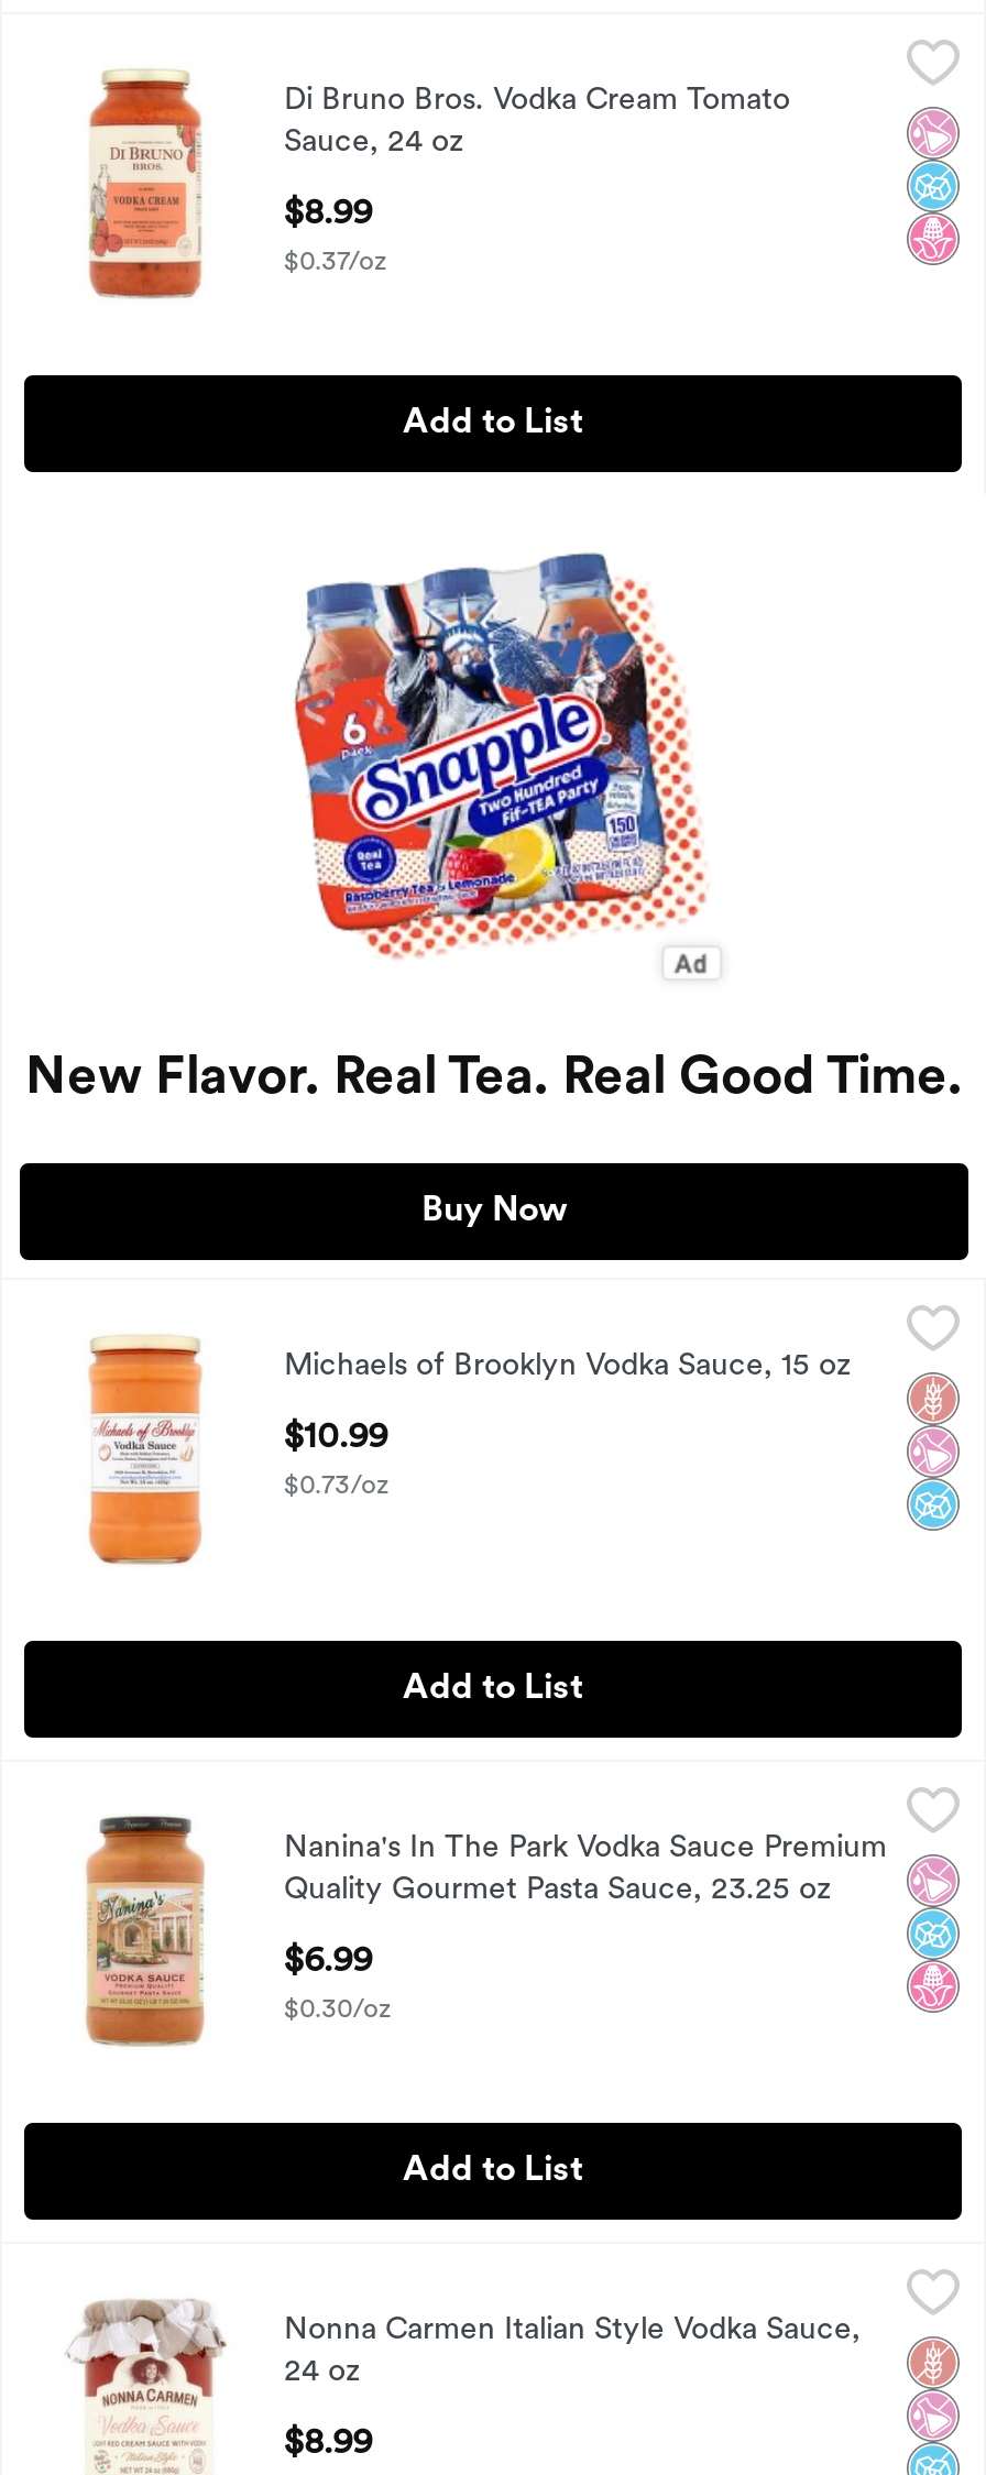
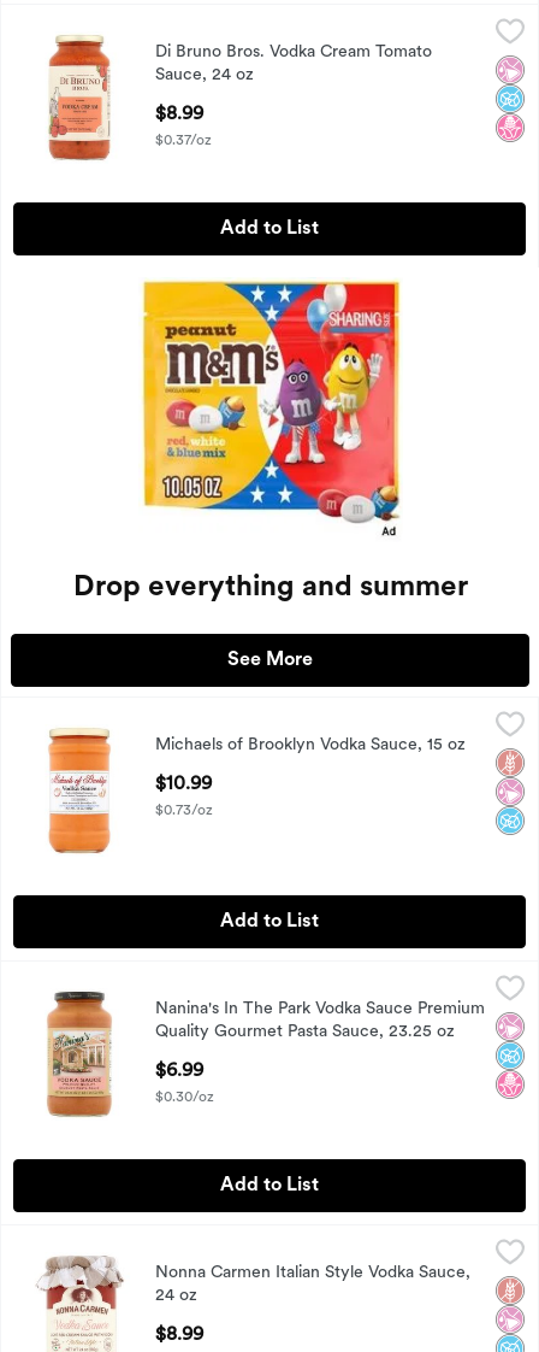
- [image]
- New Flavor. Real Tea. Real Good Time.
+ [image]
+ Drop everything and summer

- Buy Now
+ See More
